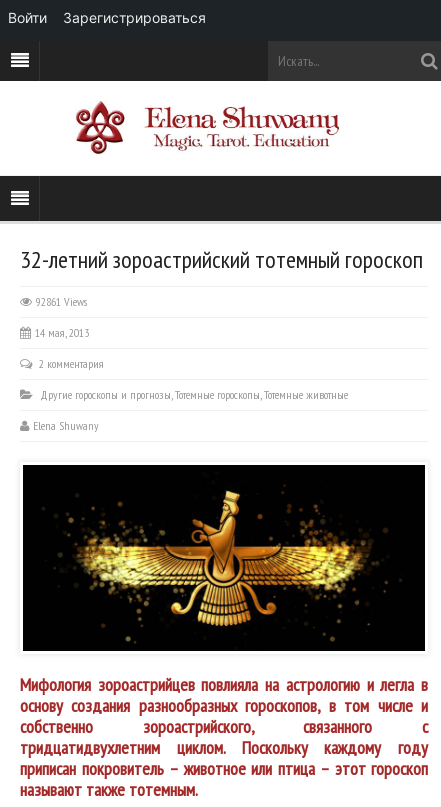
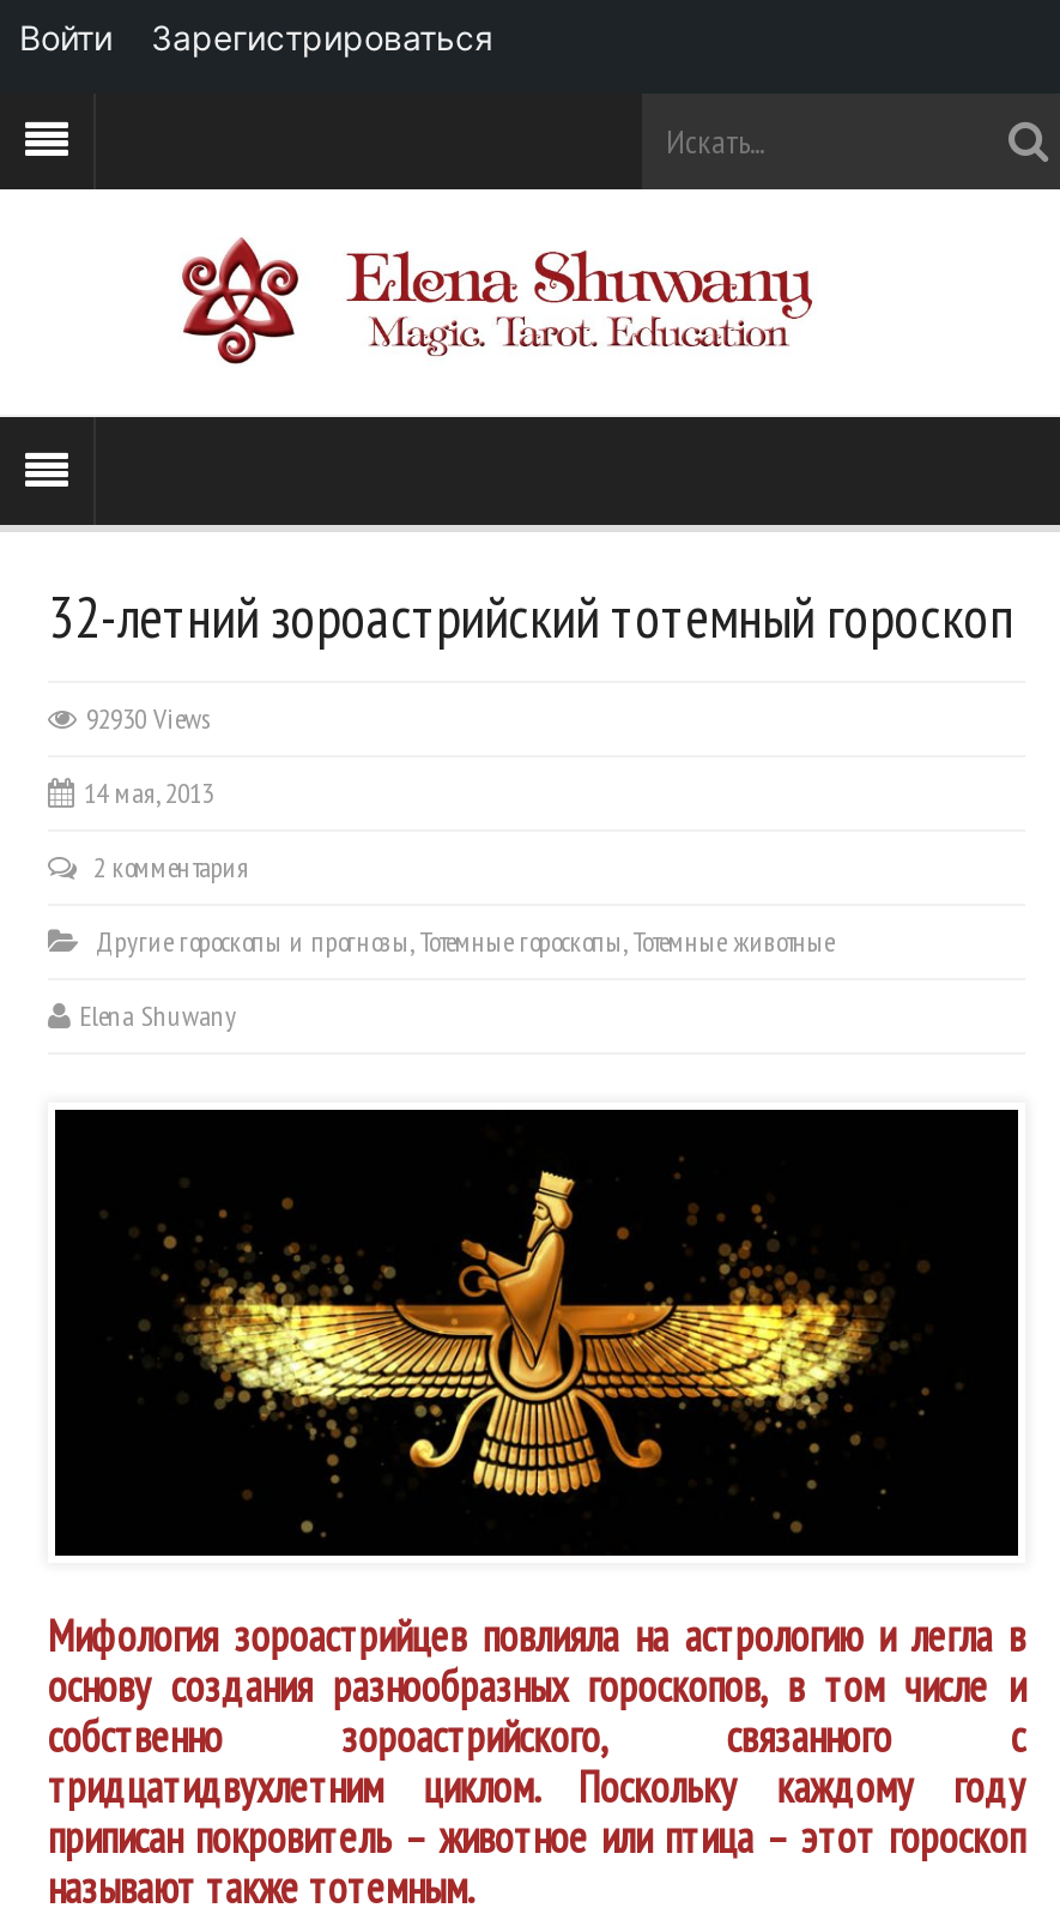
- 92861 Views
+ 92930 Views
